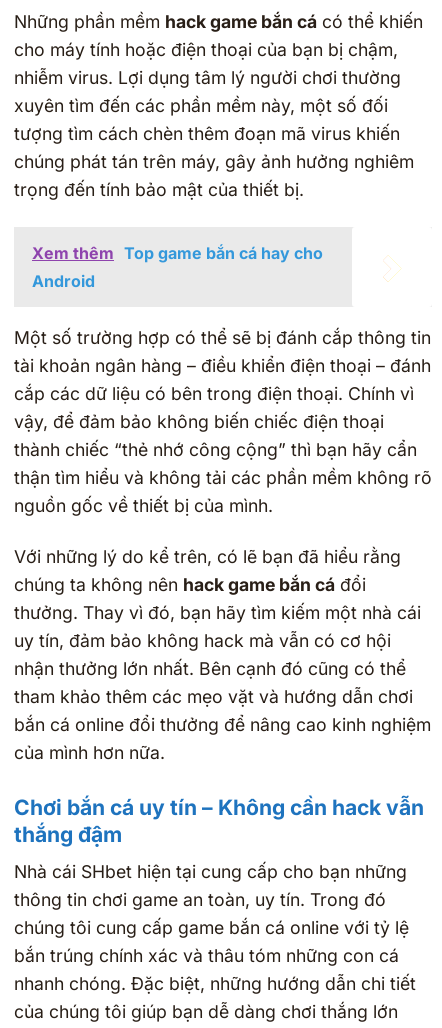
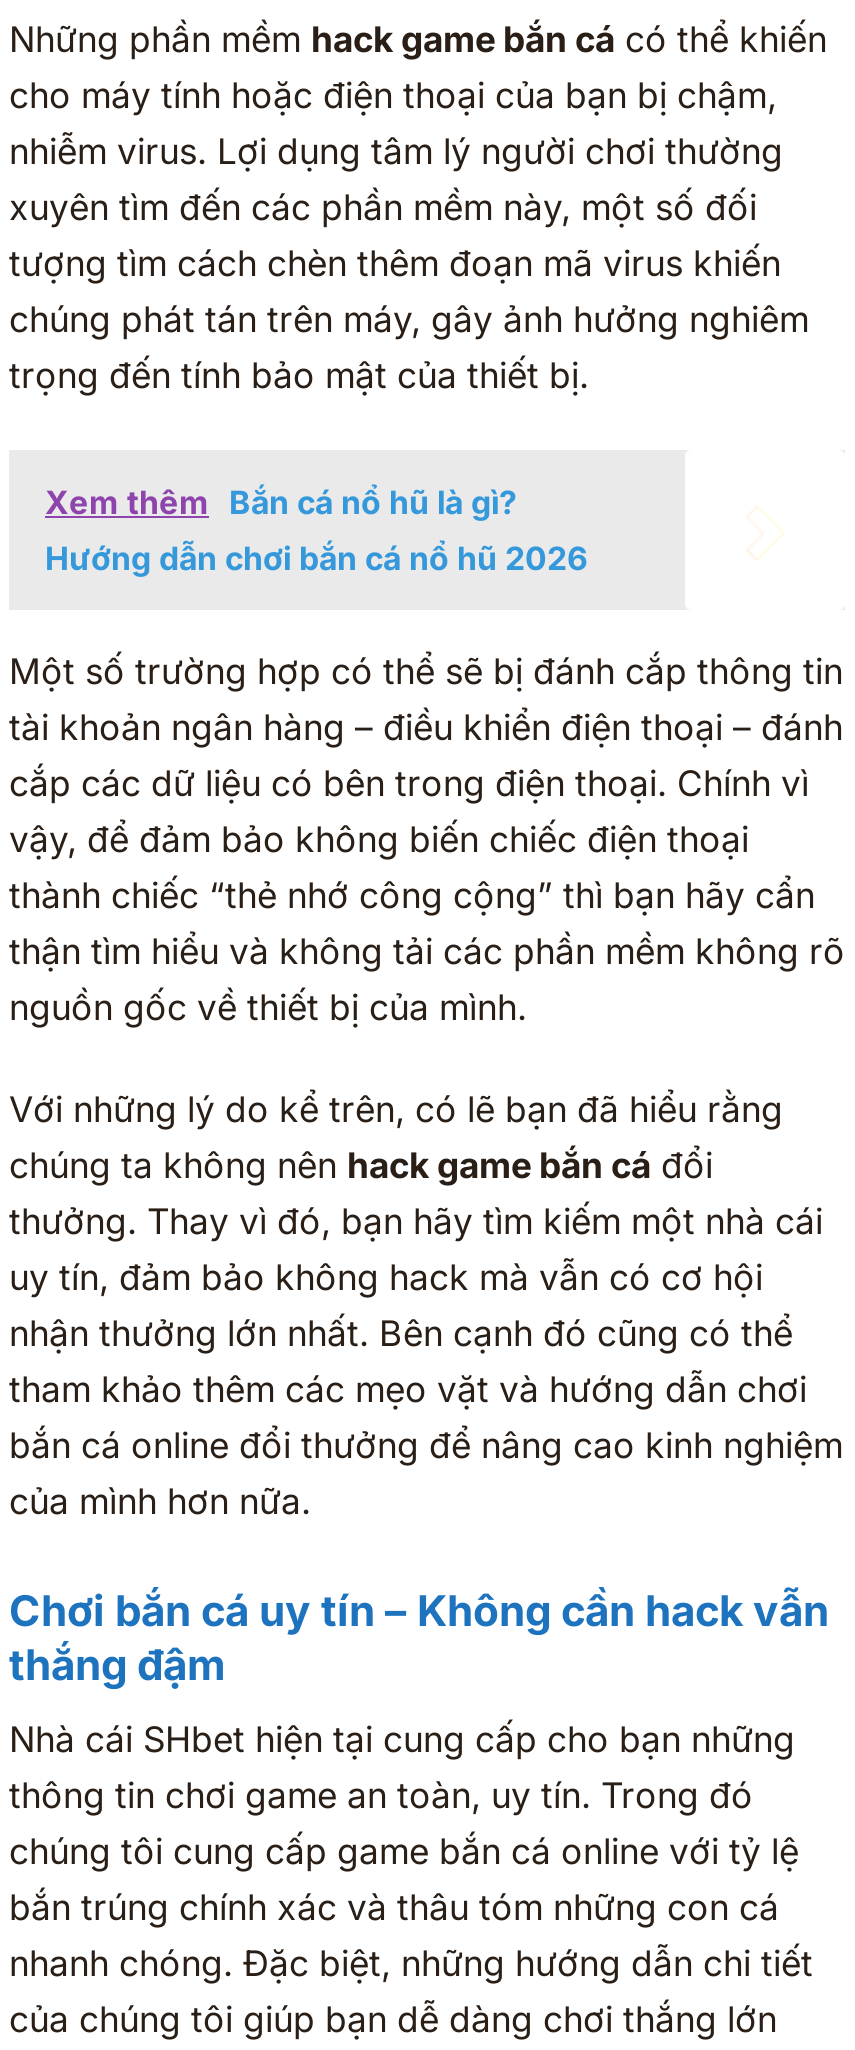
- Xem thêm Top game bắn cá hay cho
- Android
+ Xem thêm Bắn cá nổ hũ là gì?
+ Hướng dẫn chơi bắn cá nổ hũ 2026
